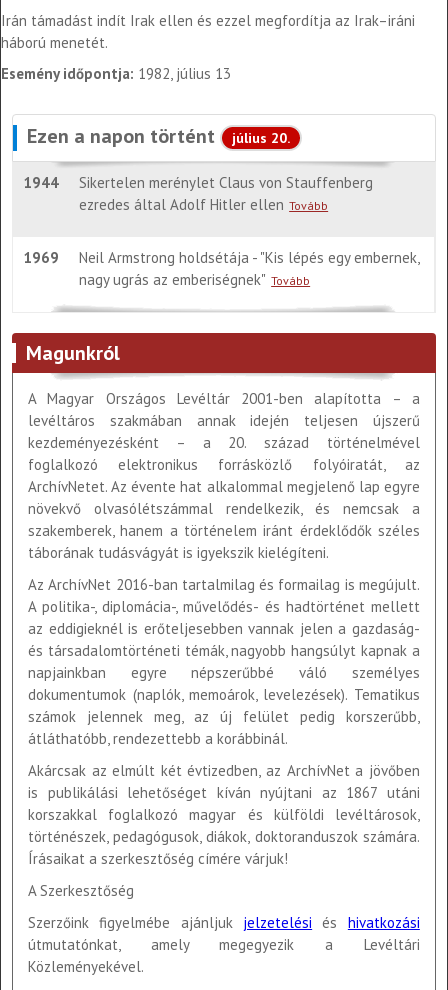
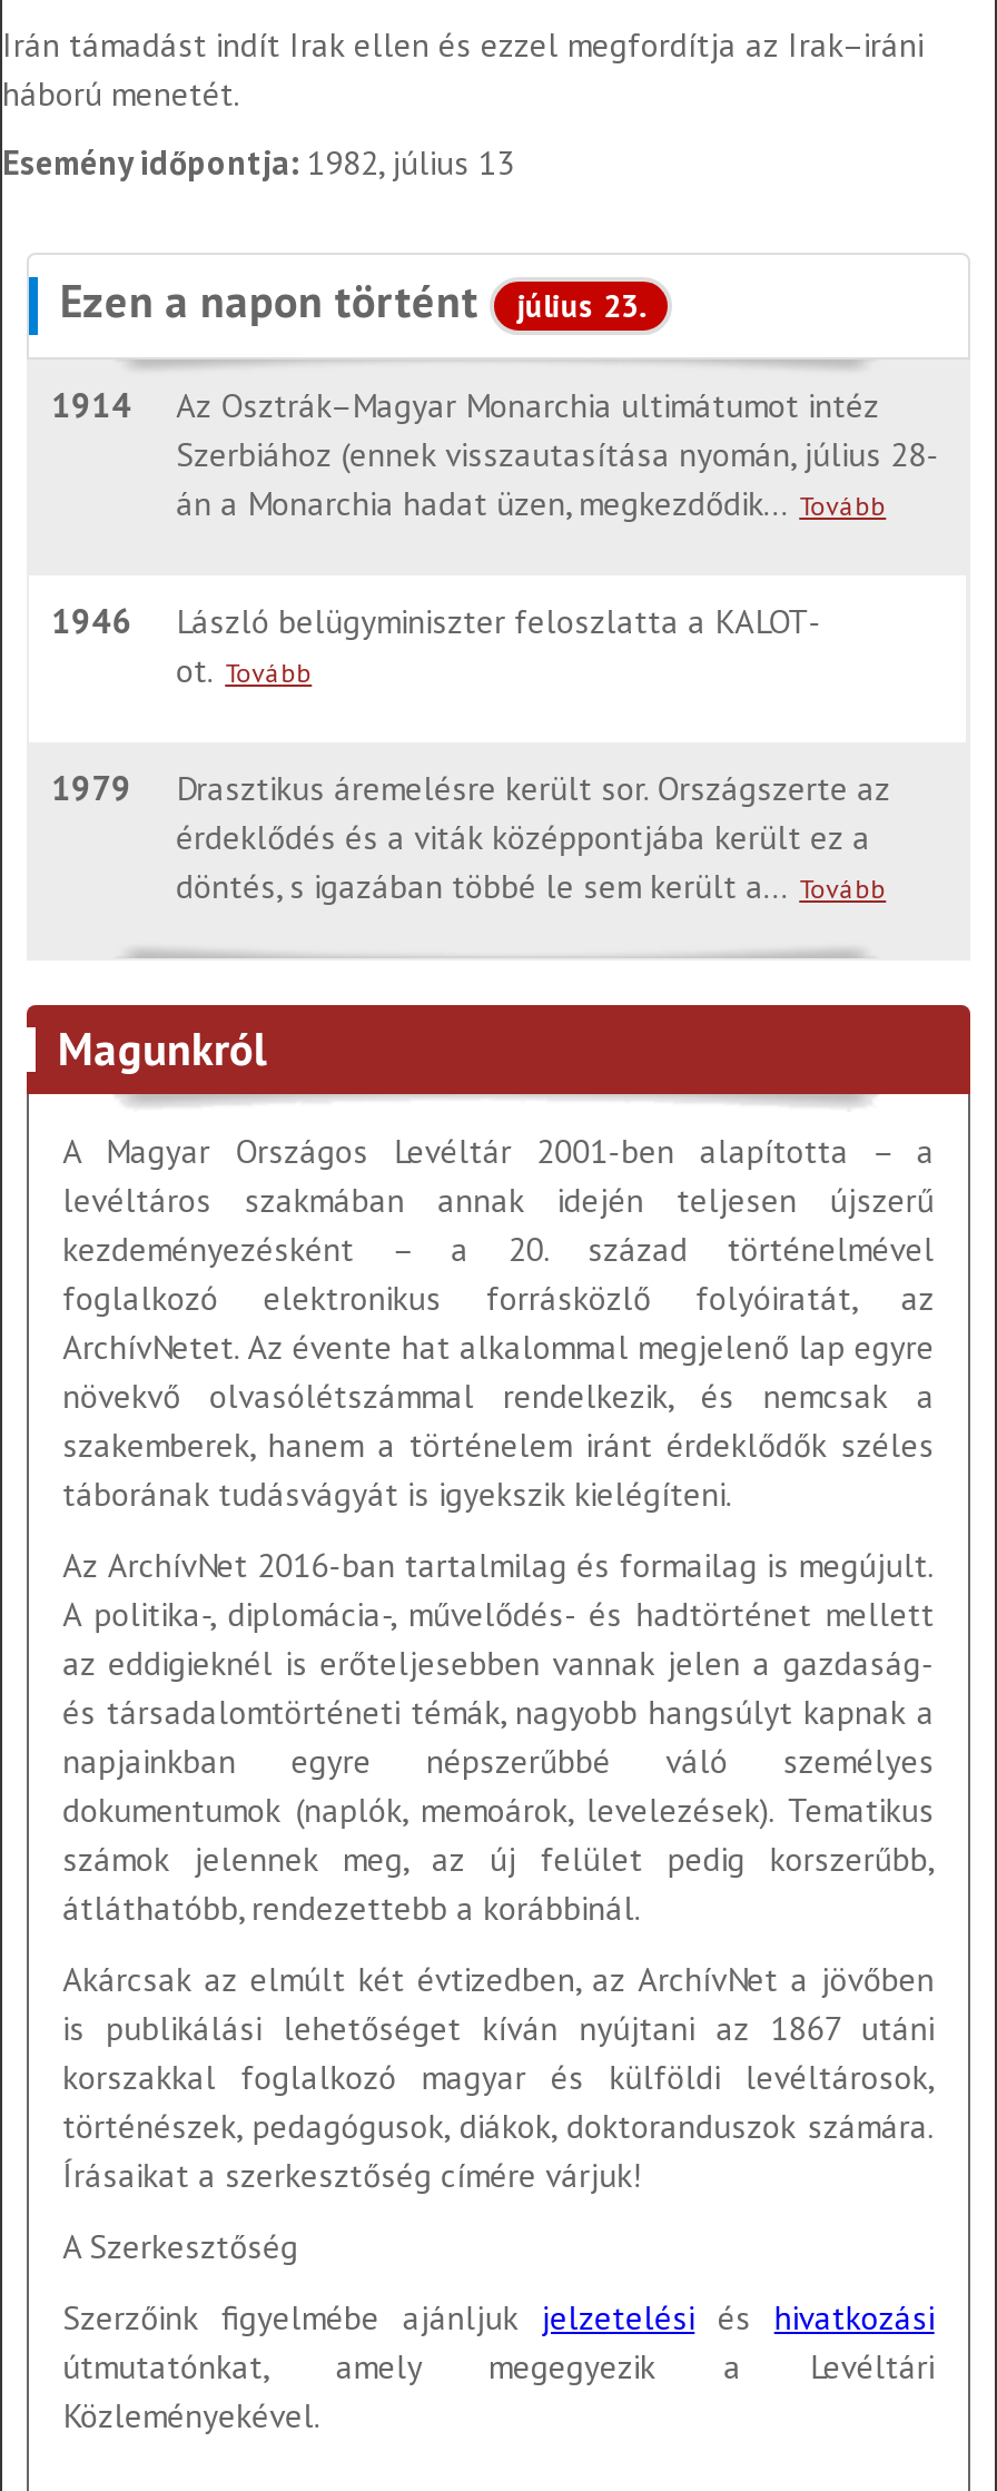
- július 20.
- 1944
- Sikertelen merénylet Claus von Stauffenberg
- ezredes által Adolf Hitler ellen Tovább
- 1969
- Neil Armstrong holdsétája - "Kis lépés egy embernek,
- nagy ugrás az emberiségnek" Tovább
+ július 23.
+ 1914
+ Az Osztrák–Magyar Monarchia ultimátumot intéz
+ Szerbiához (ennek visszautasítása nyomán, július 28-
+ án a Monarchia hadat üzen, megkezdődik... Tovább
+ 1946
+ László belügyminiszter feloszlatta a KALOT-
+ ot. Tovább
+ 1979
+ Drasztikus áremelésre került sor. Országszerte az
+ érdeklődés és a viták középpontjába került ez a
+ döntés, s igazában többé le sem került a... Tovább
